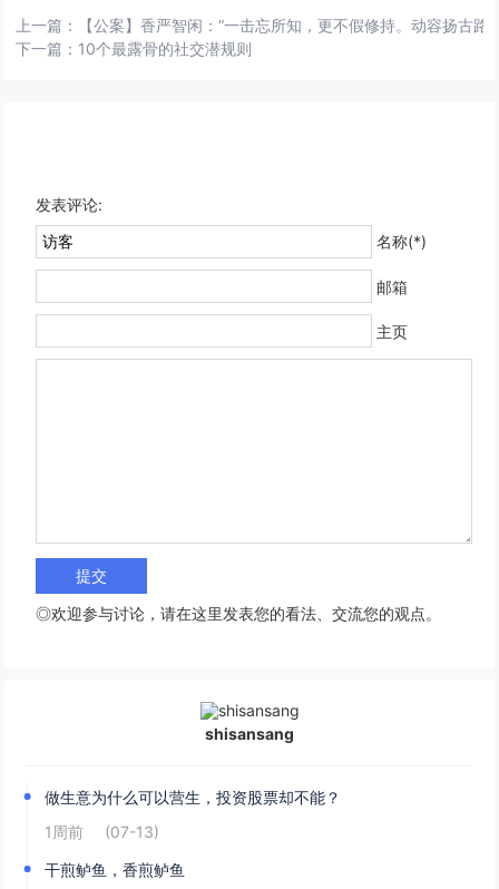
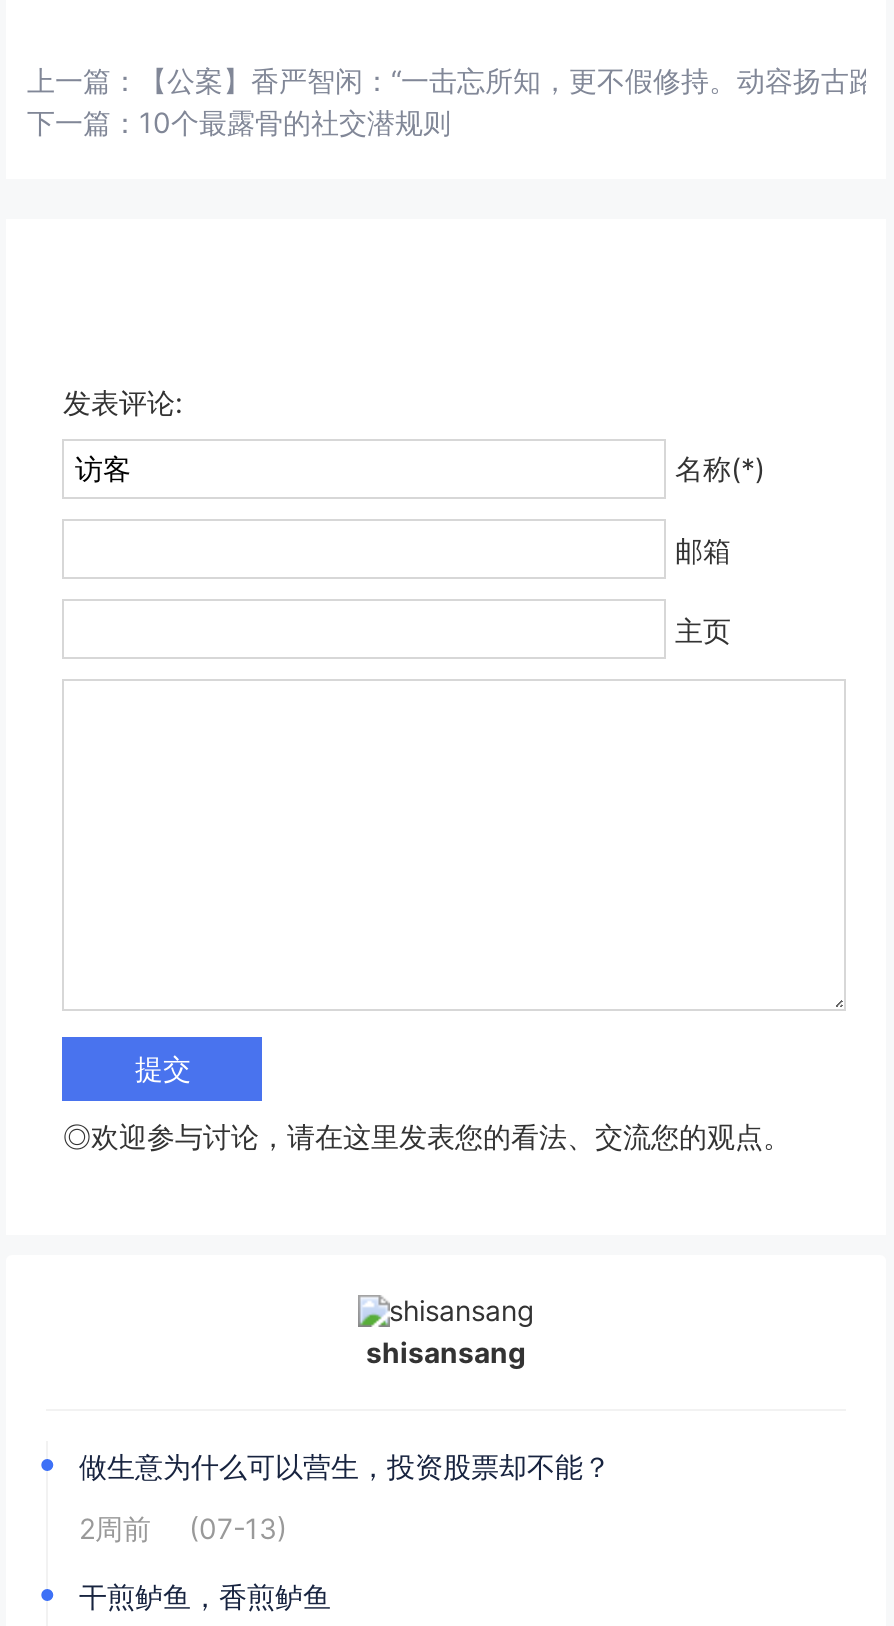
- 1周前 (07-13)
+ 2周前 (07-13)
